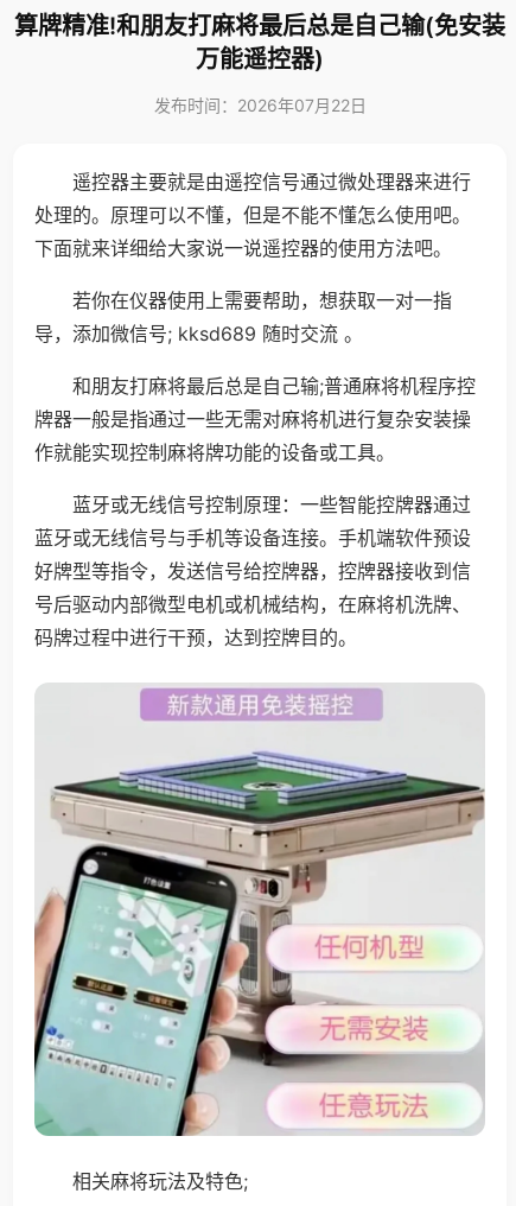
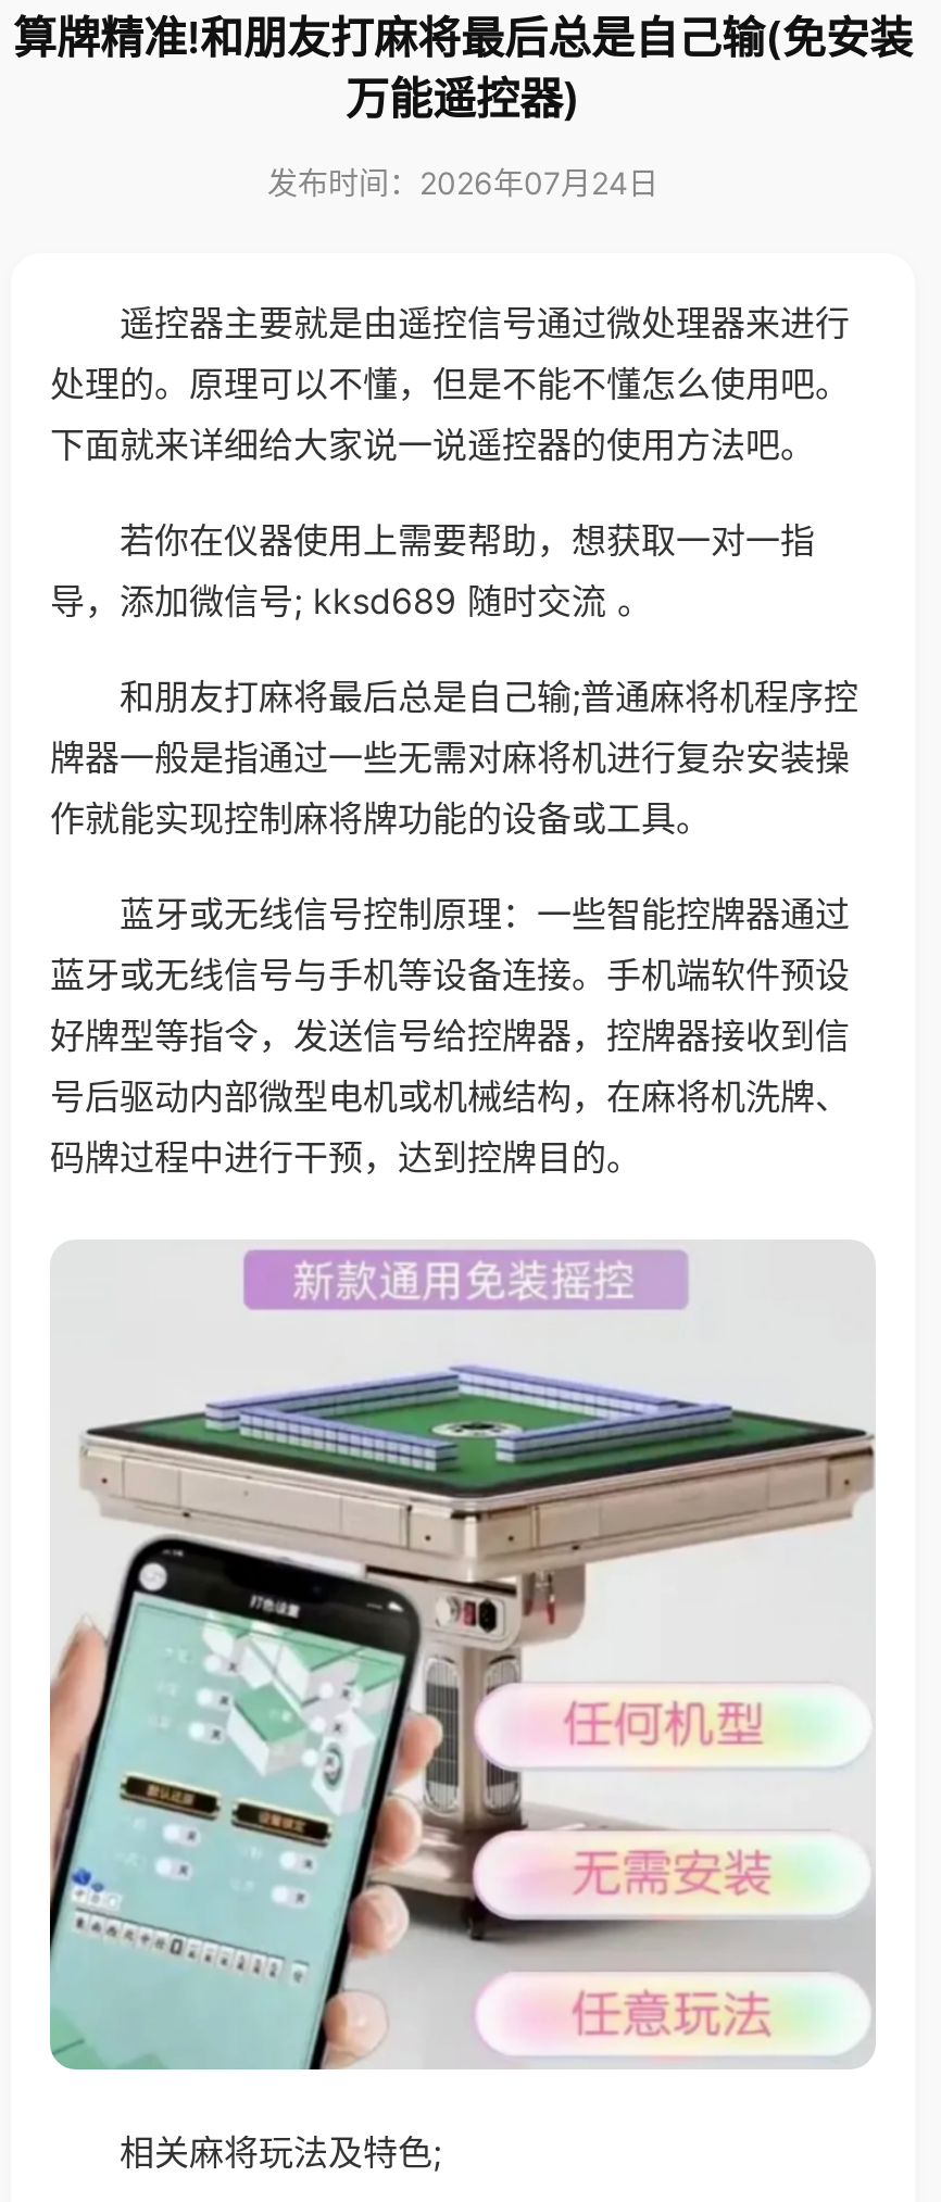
- 发布时间：2026年07月22日
+ 发布时间：2026年07月24日
